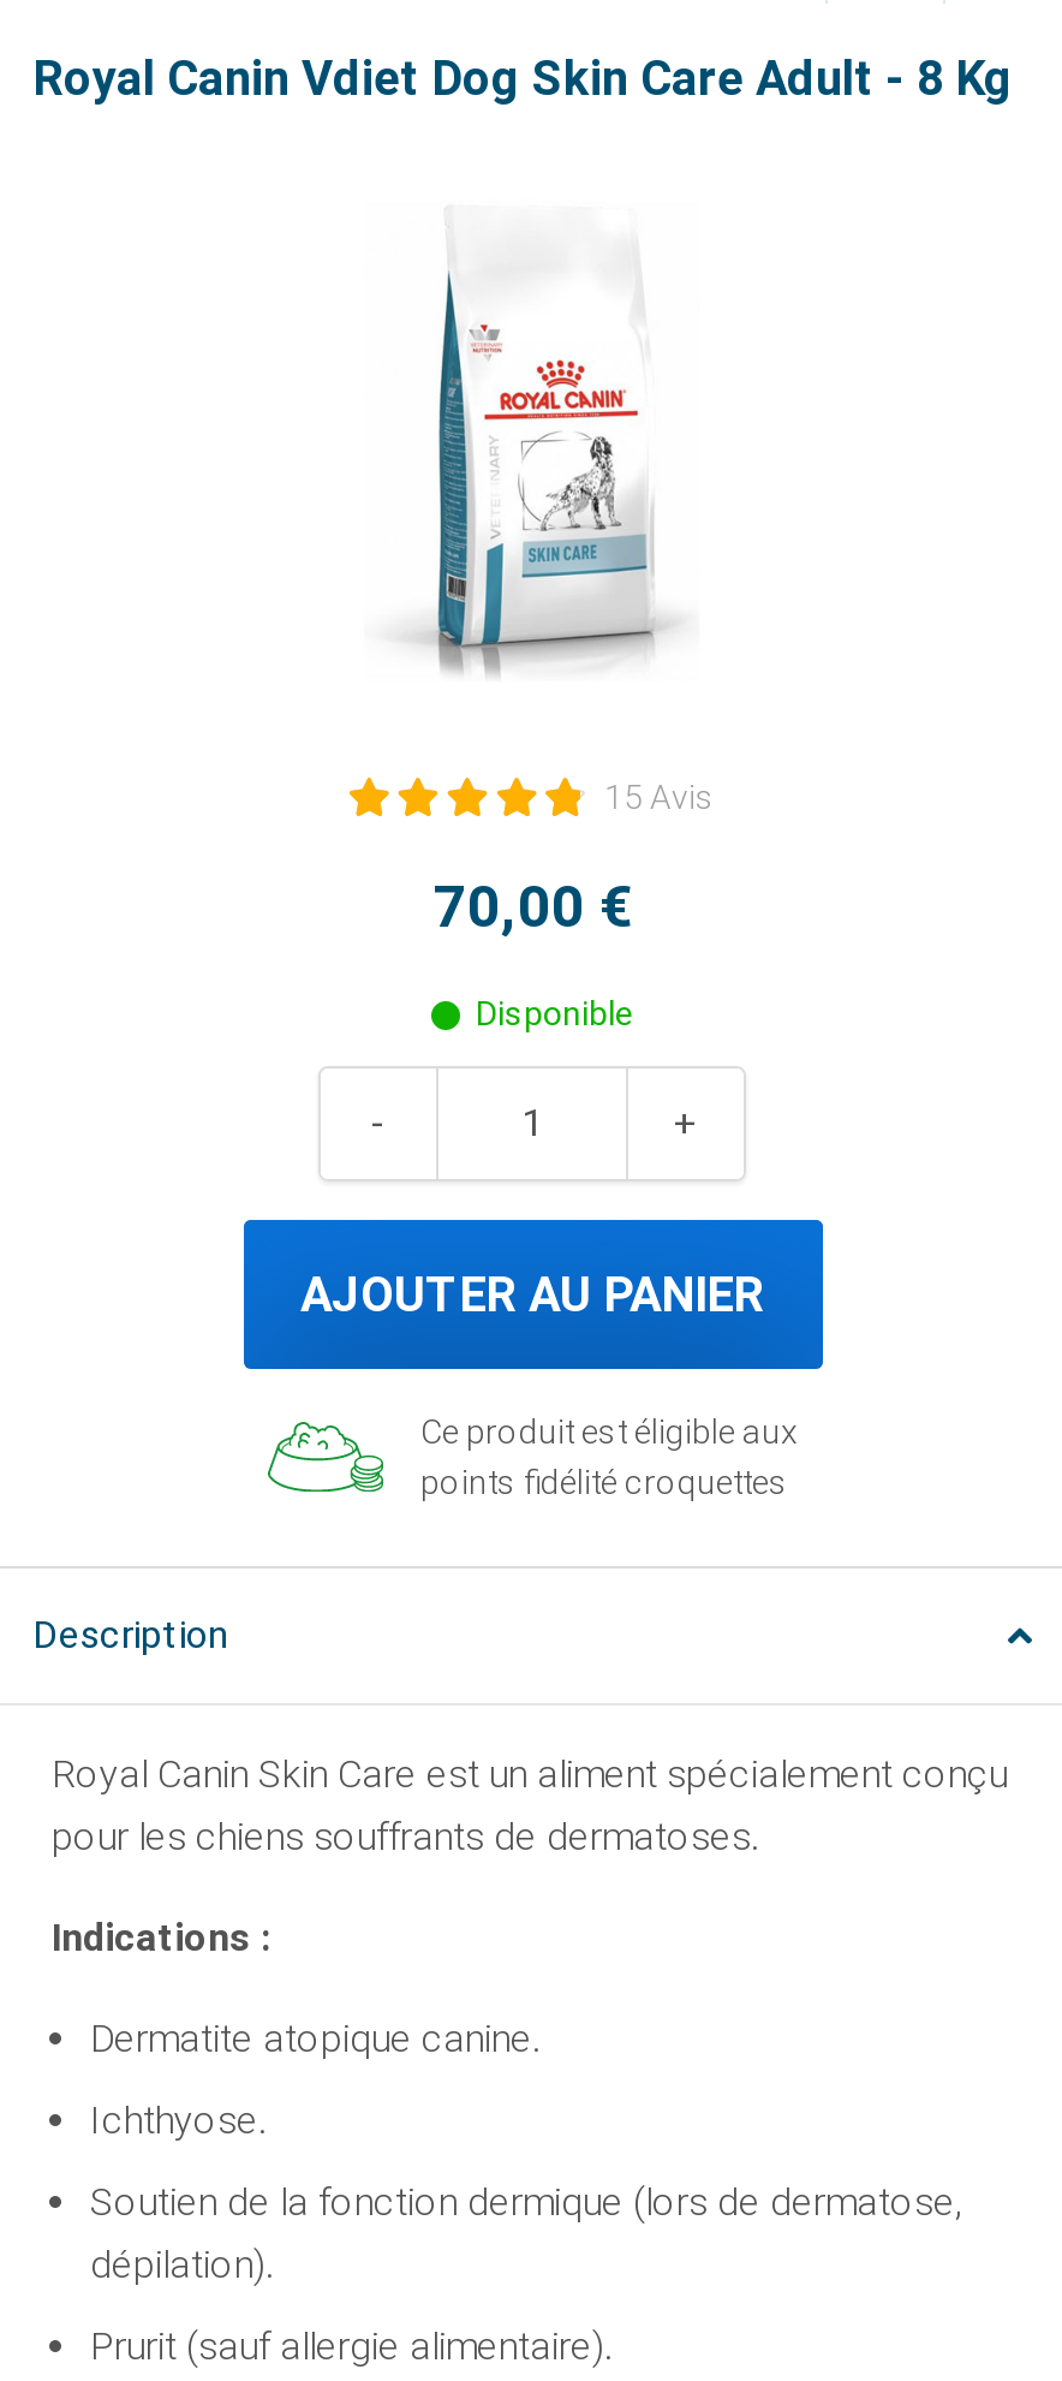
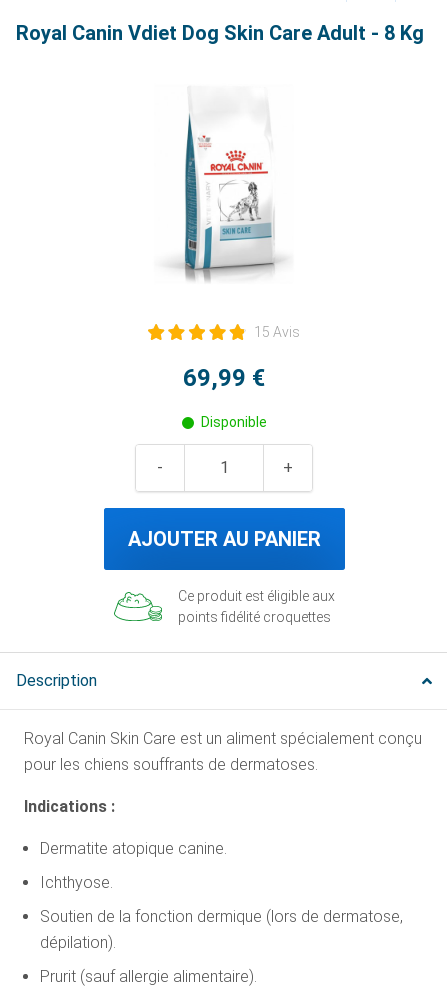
- 70,00 €
+ 69,99 €
